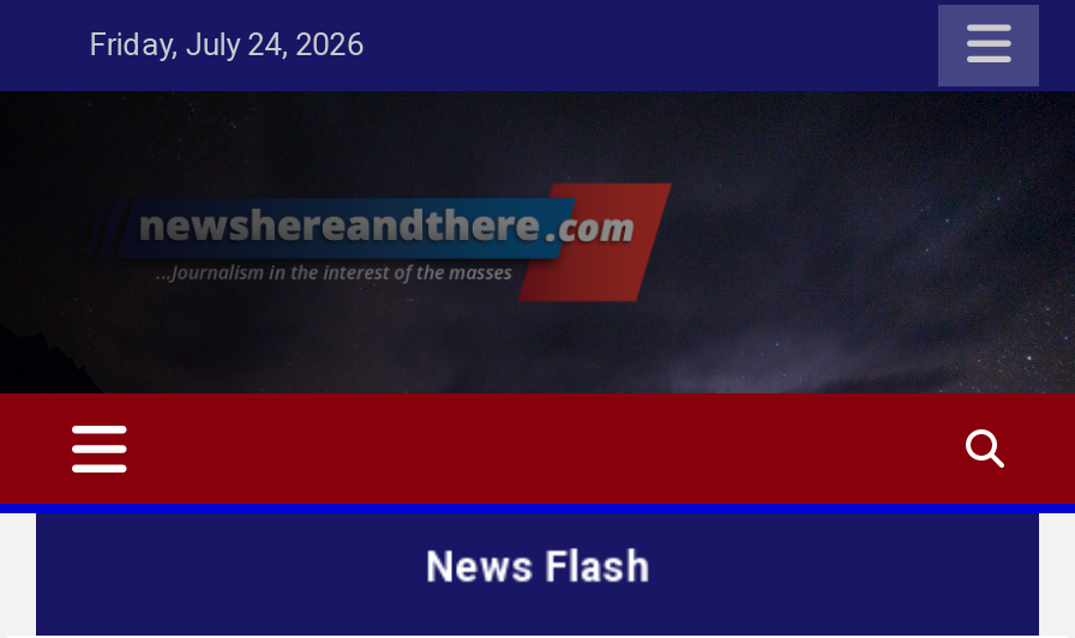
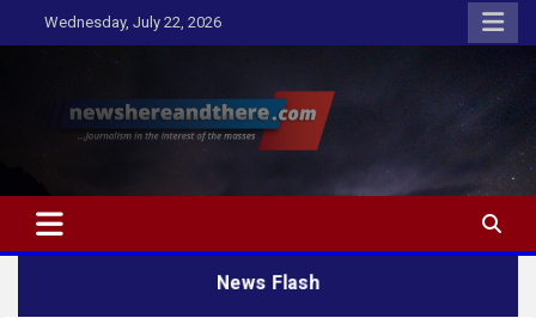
- Friday, July 24, 2026
+ Wednesday, July 22, 2026
